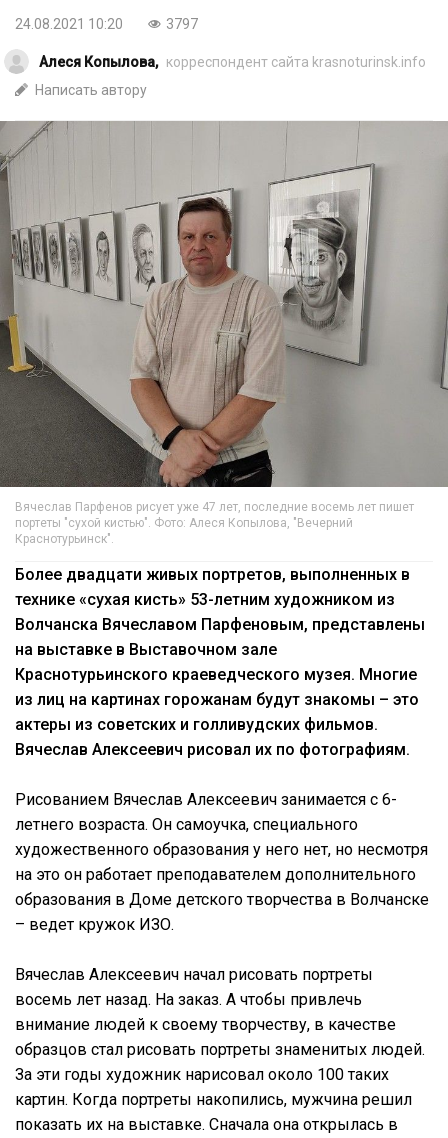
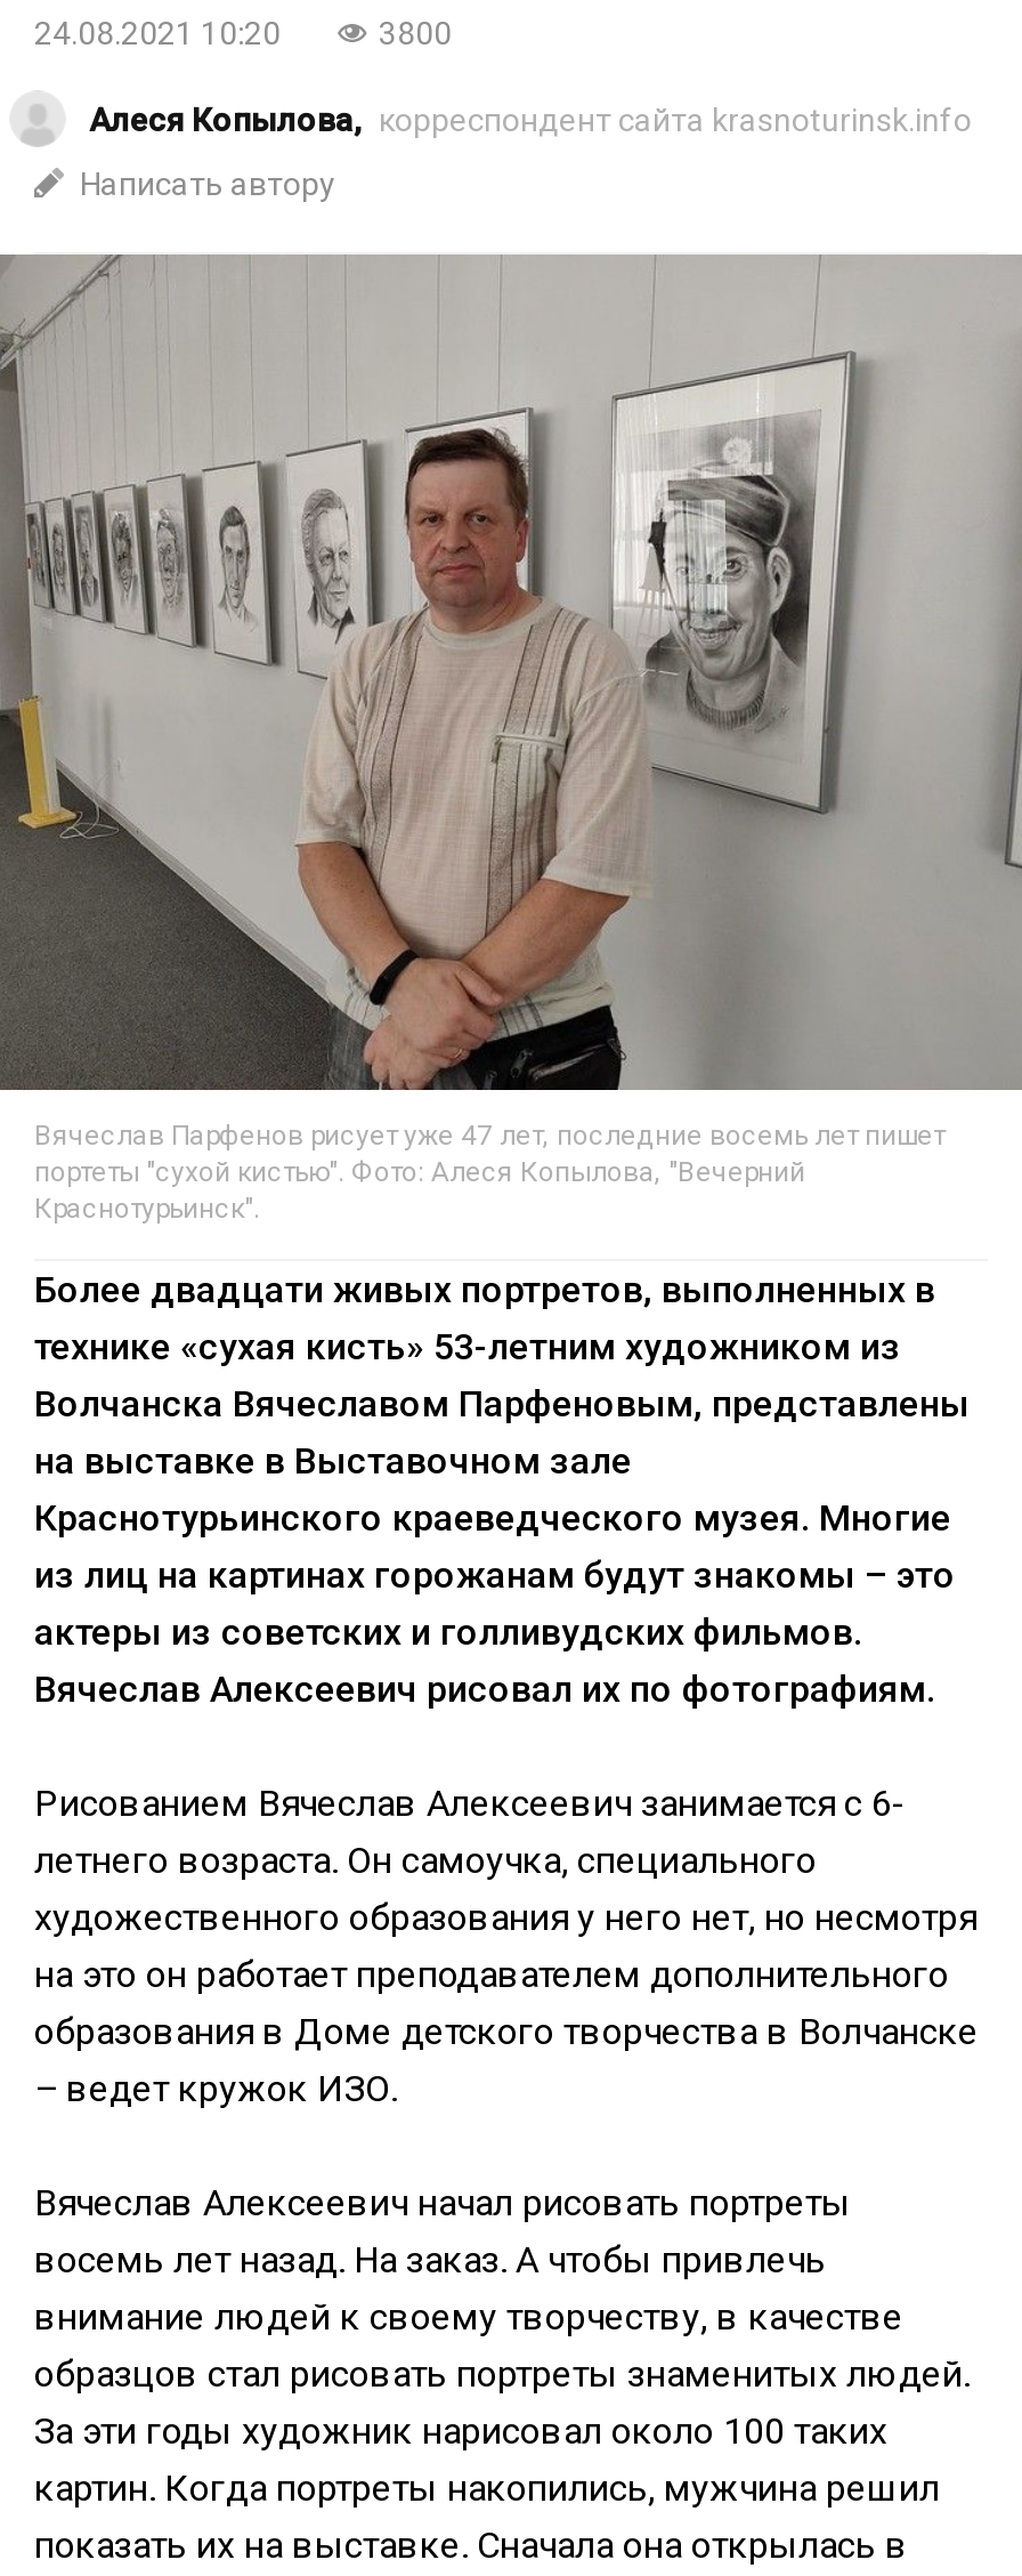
- 3797
+ 3800
